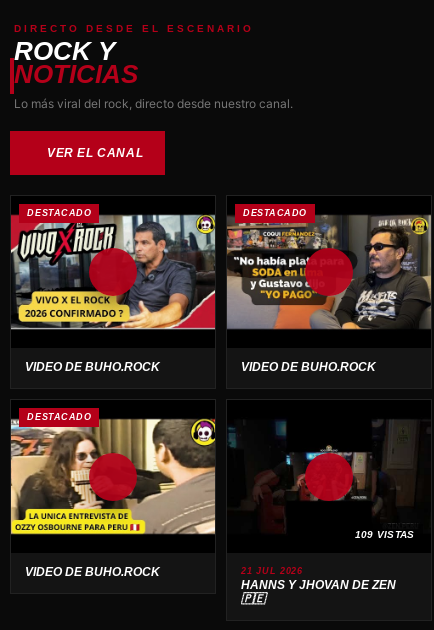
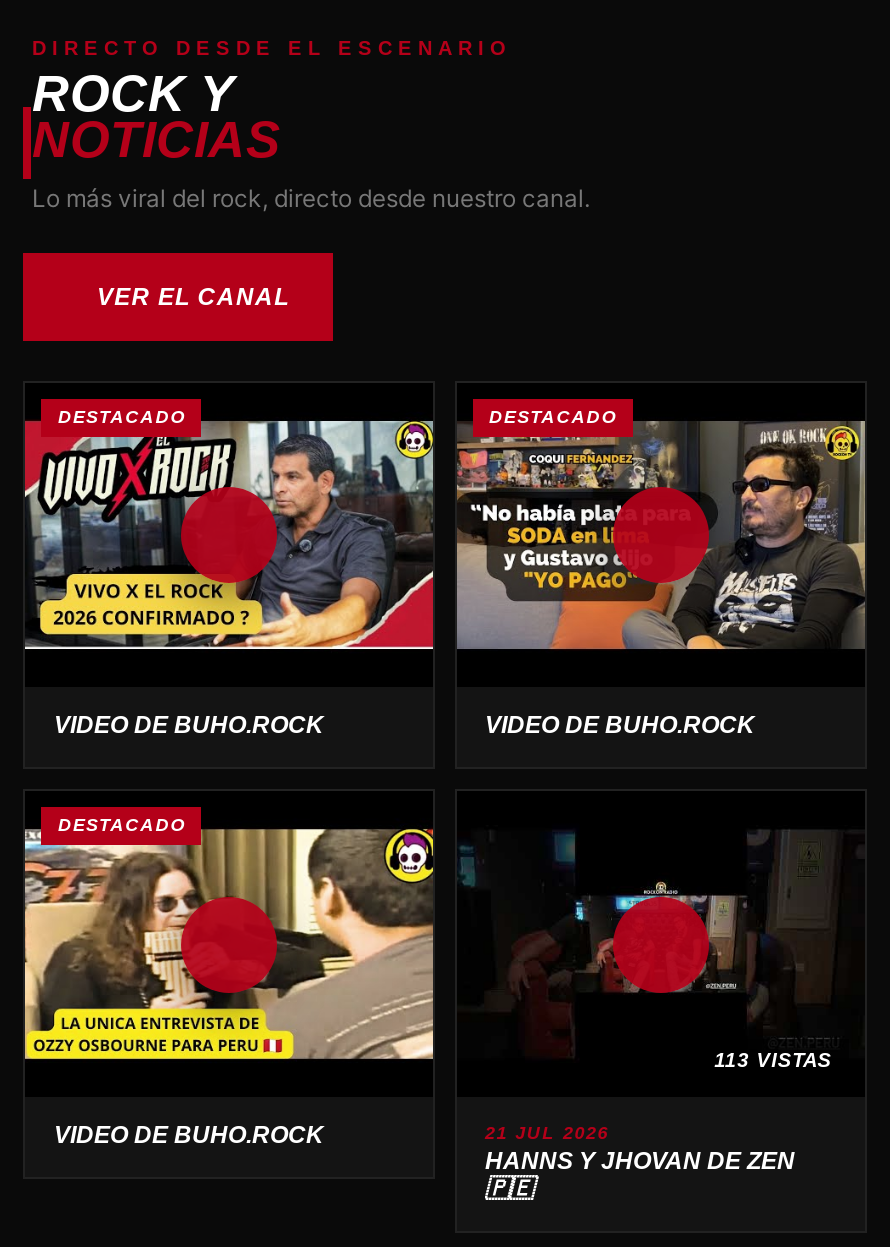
- 109 VISTAS
+ 113 VISTAS
